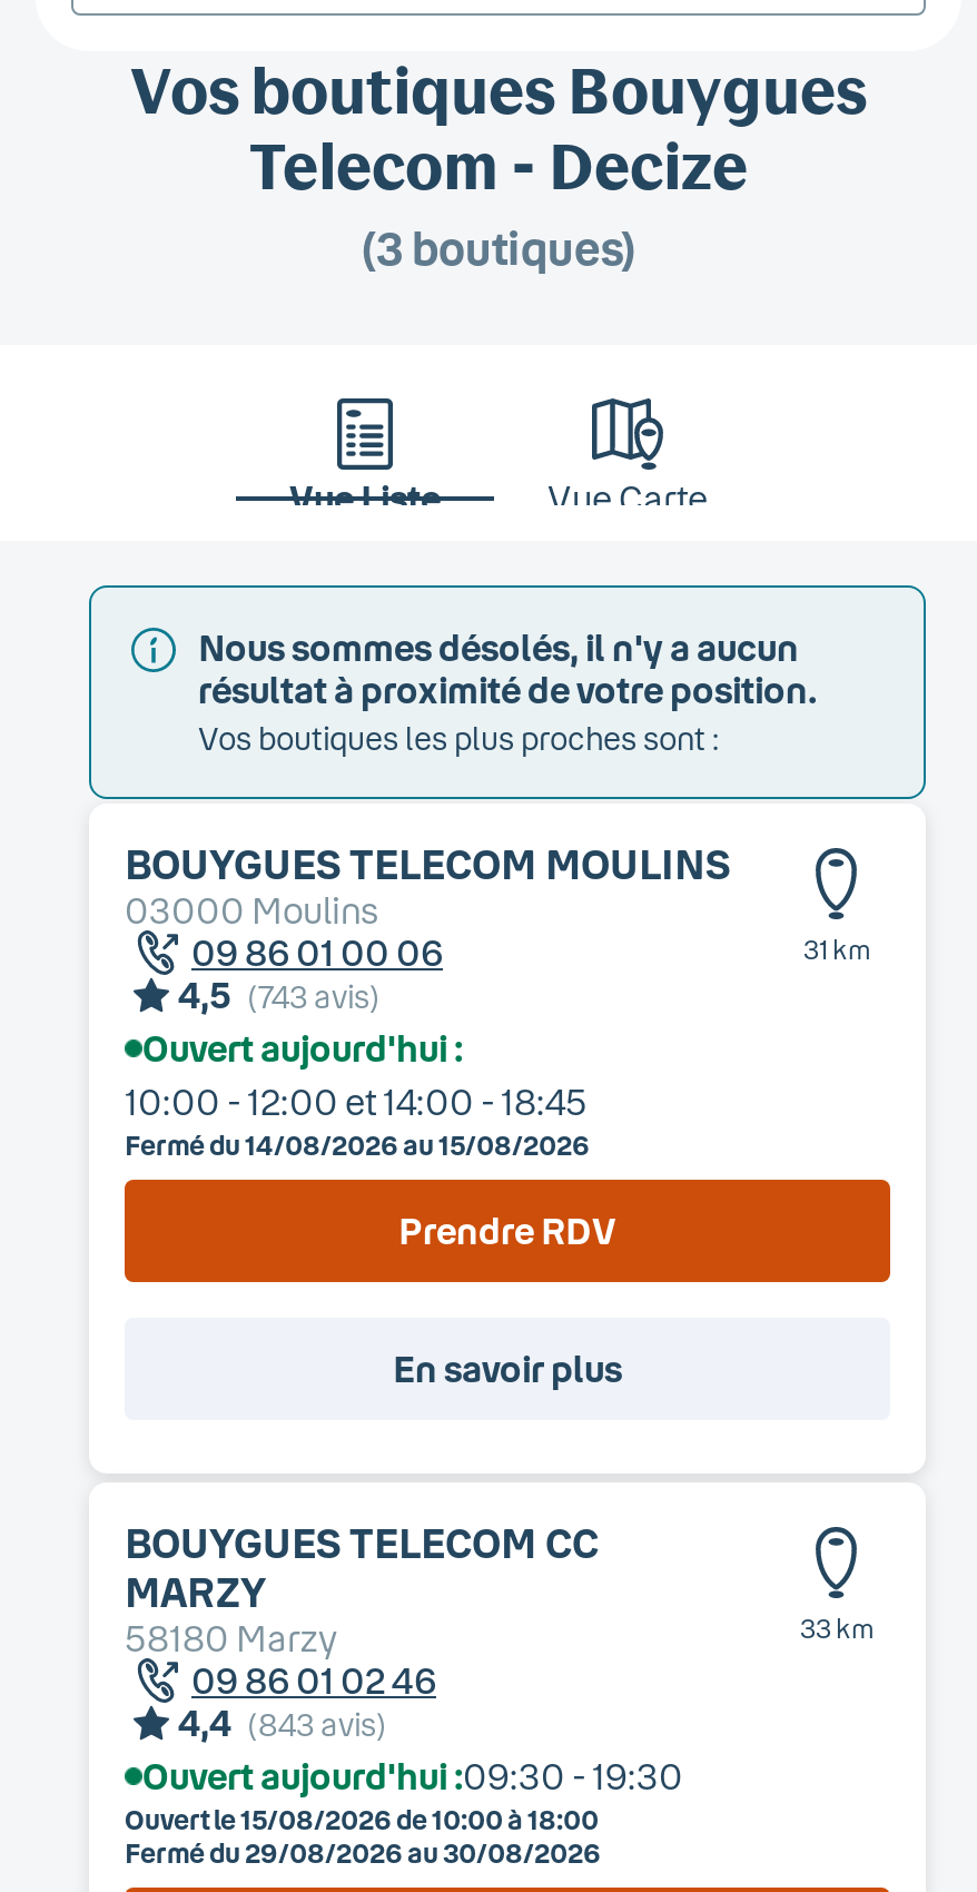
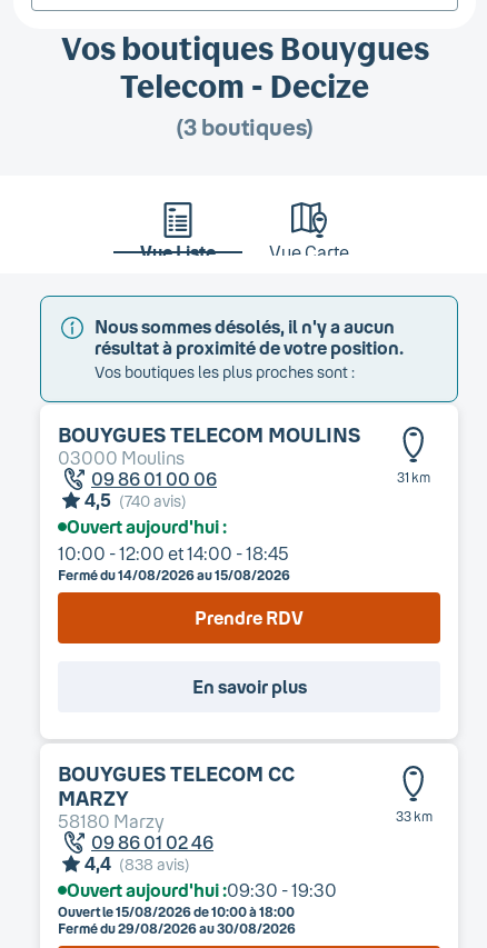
- 4,5 (743 avis)
+ 4,5 (740 avis)

- 4,4 (843 avis)
+ 4,4 (838 avis)
